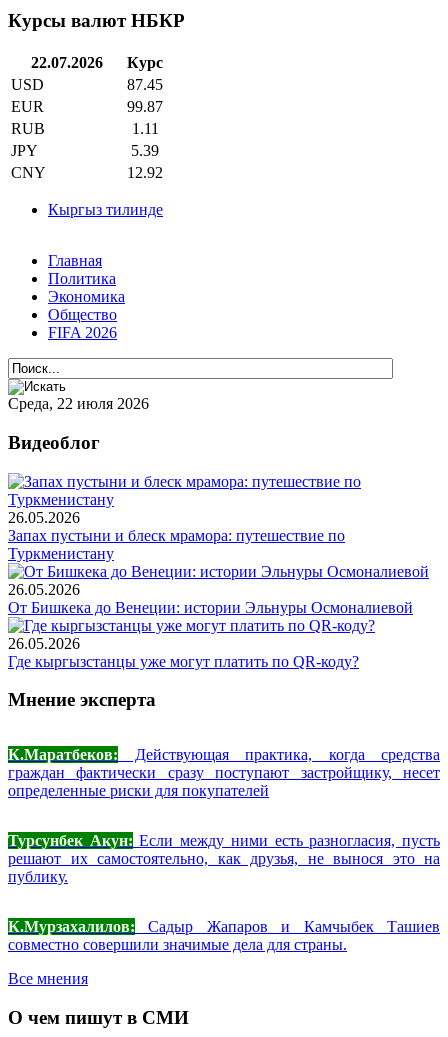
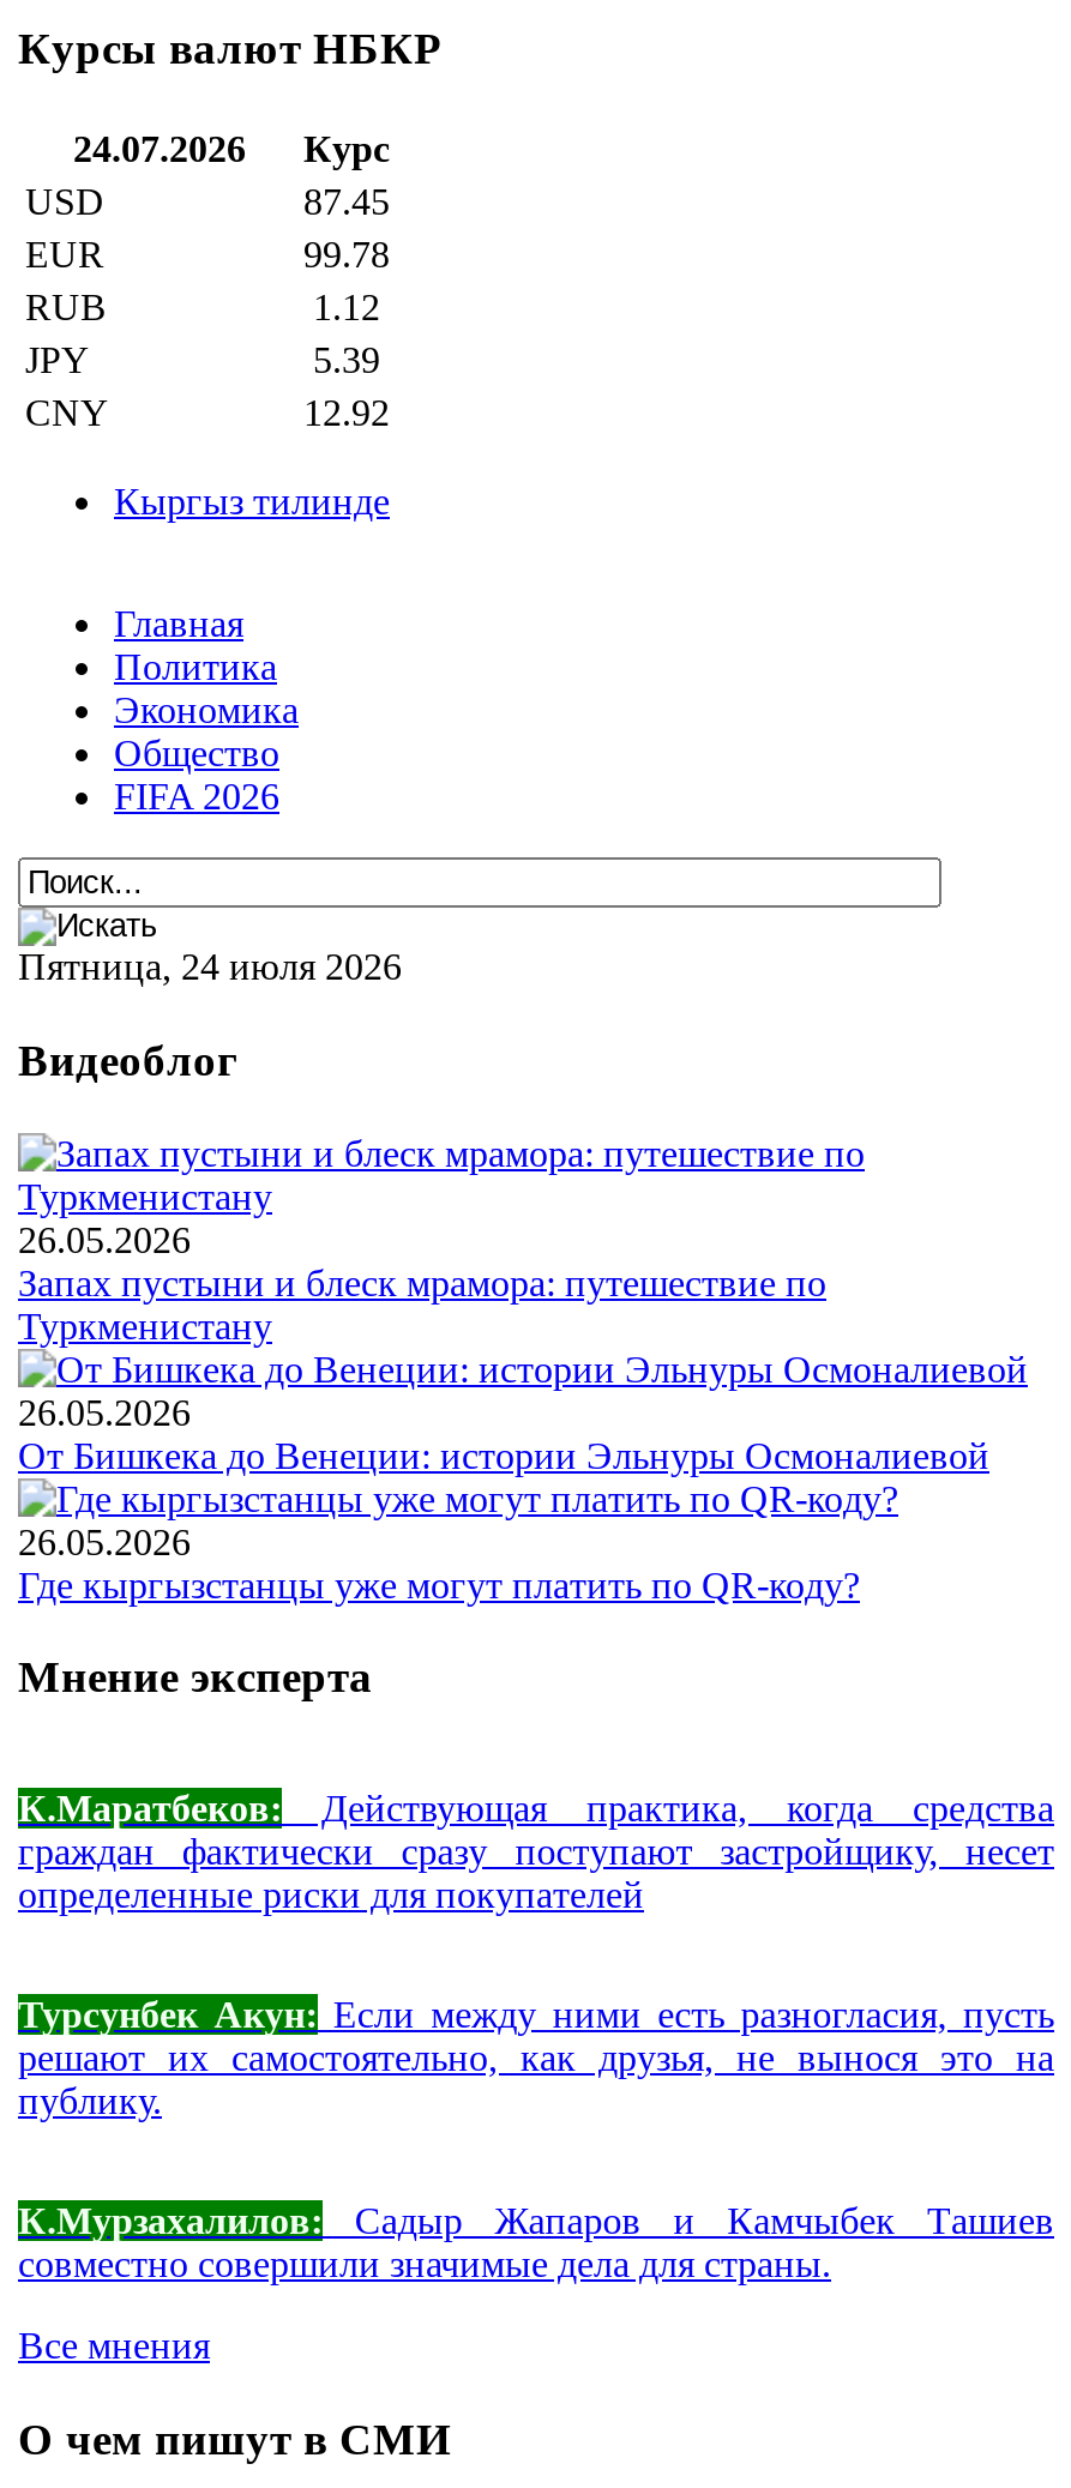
- 22.07.2026 Курс
+ 24.07.2026 Курс

- 99.87
+ 99.78

- 1.11
+ 1.12

- Среда, 22 июля 2026
+ Пятница, 24 июля 2026
